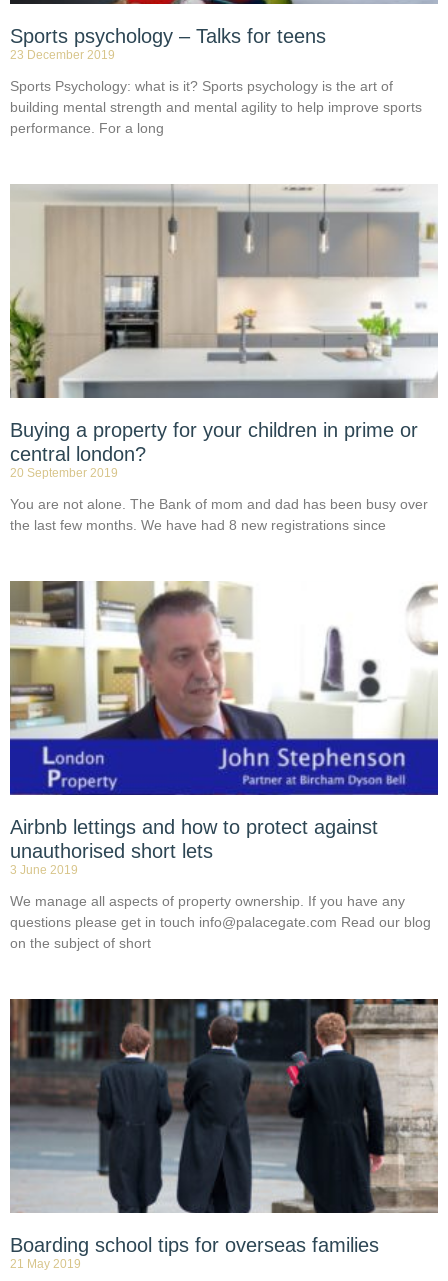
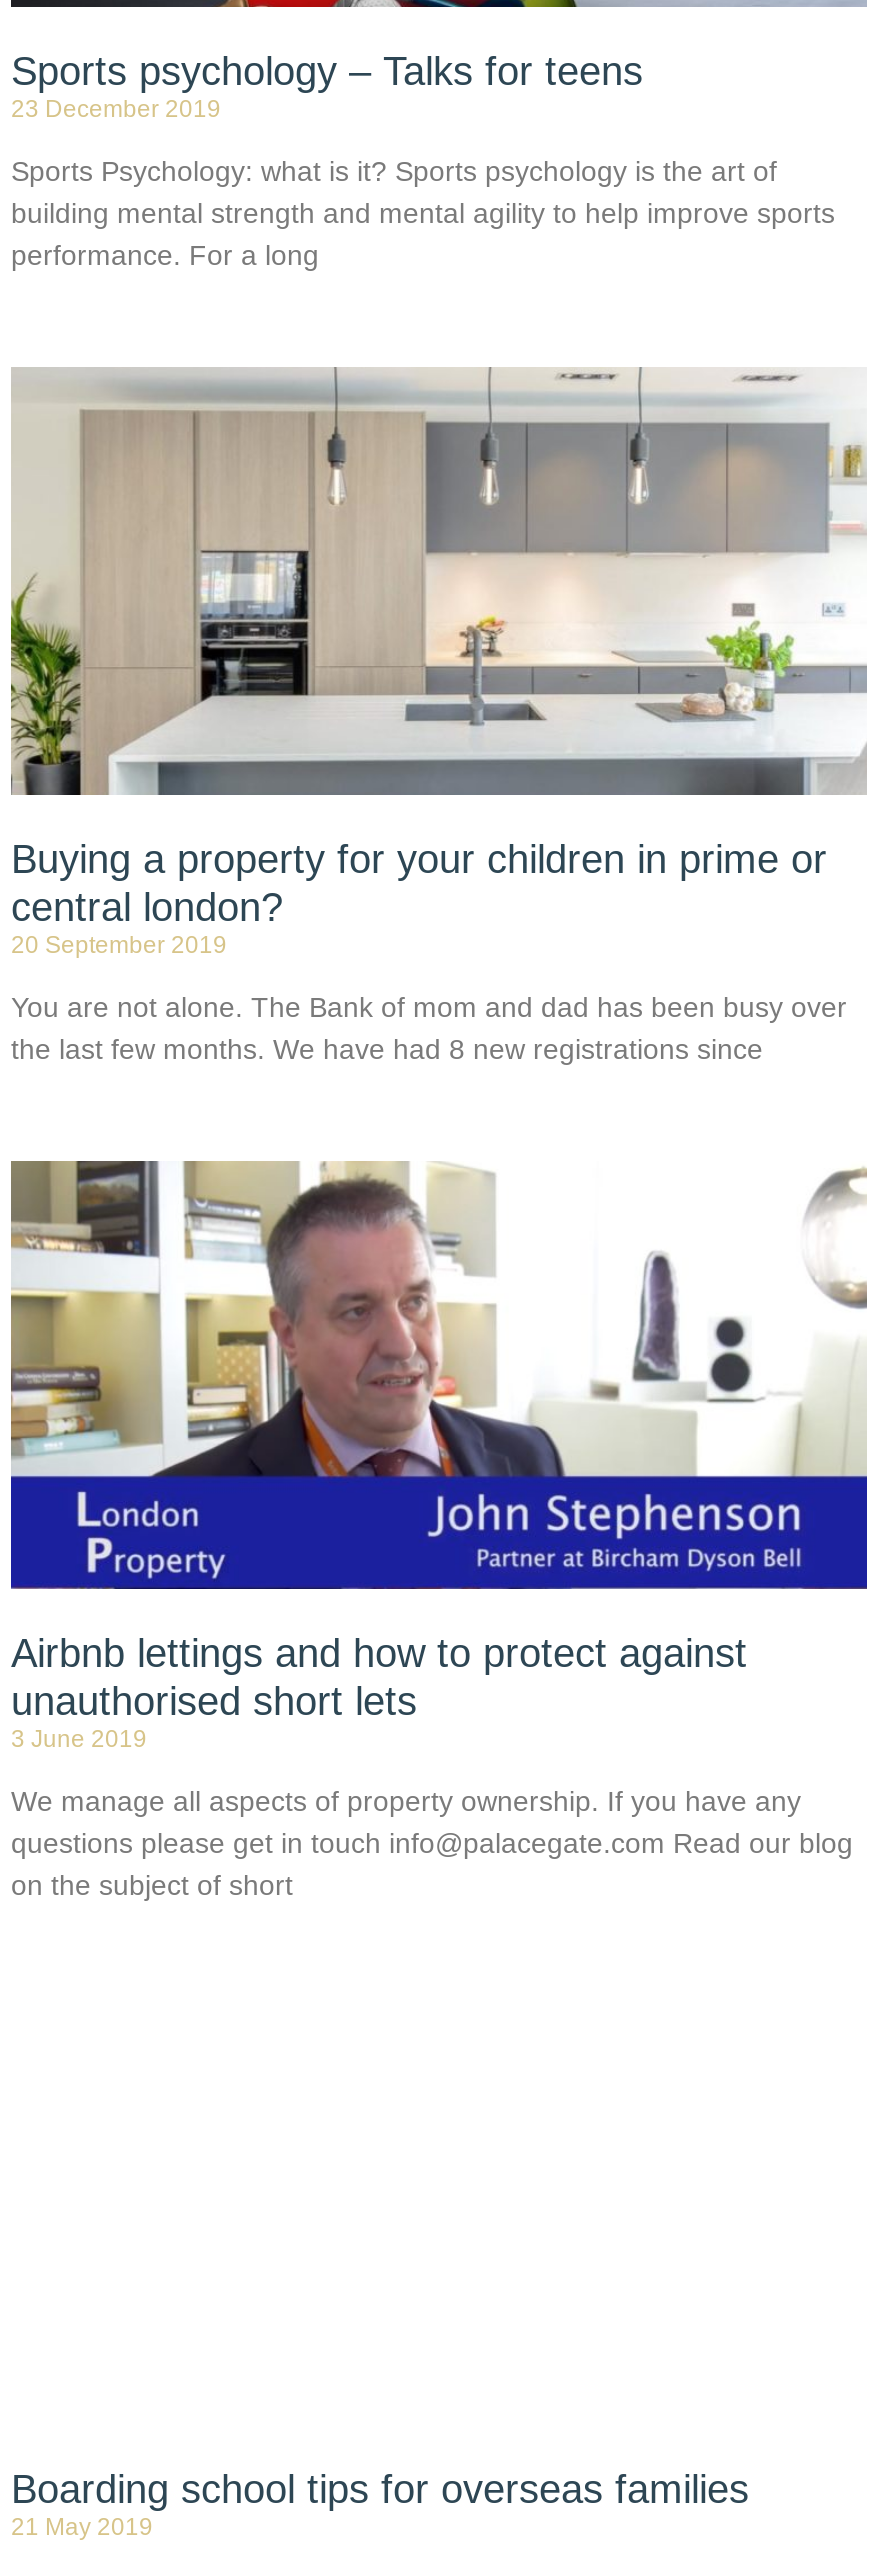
- [image]
